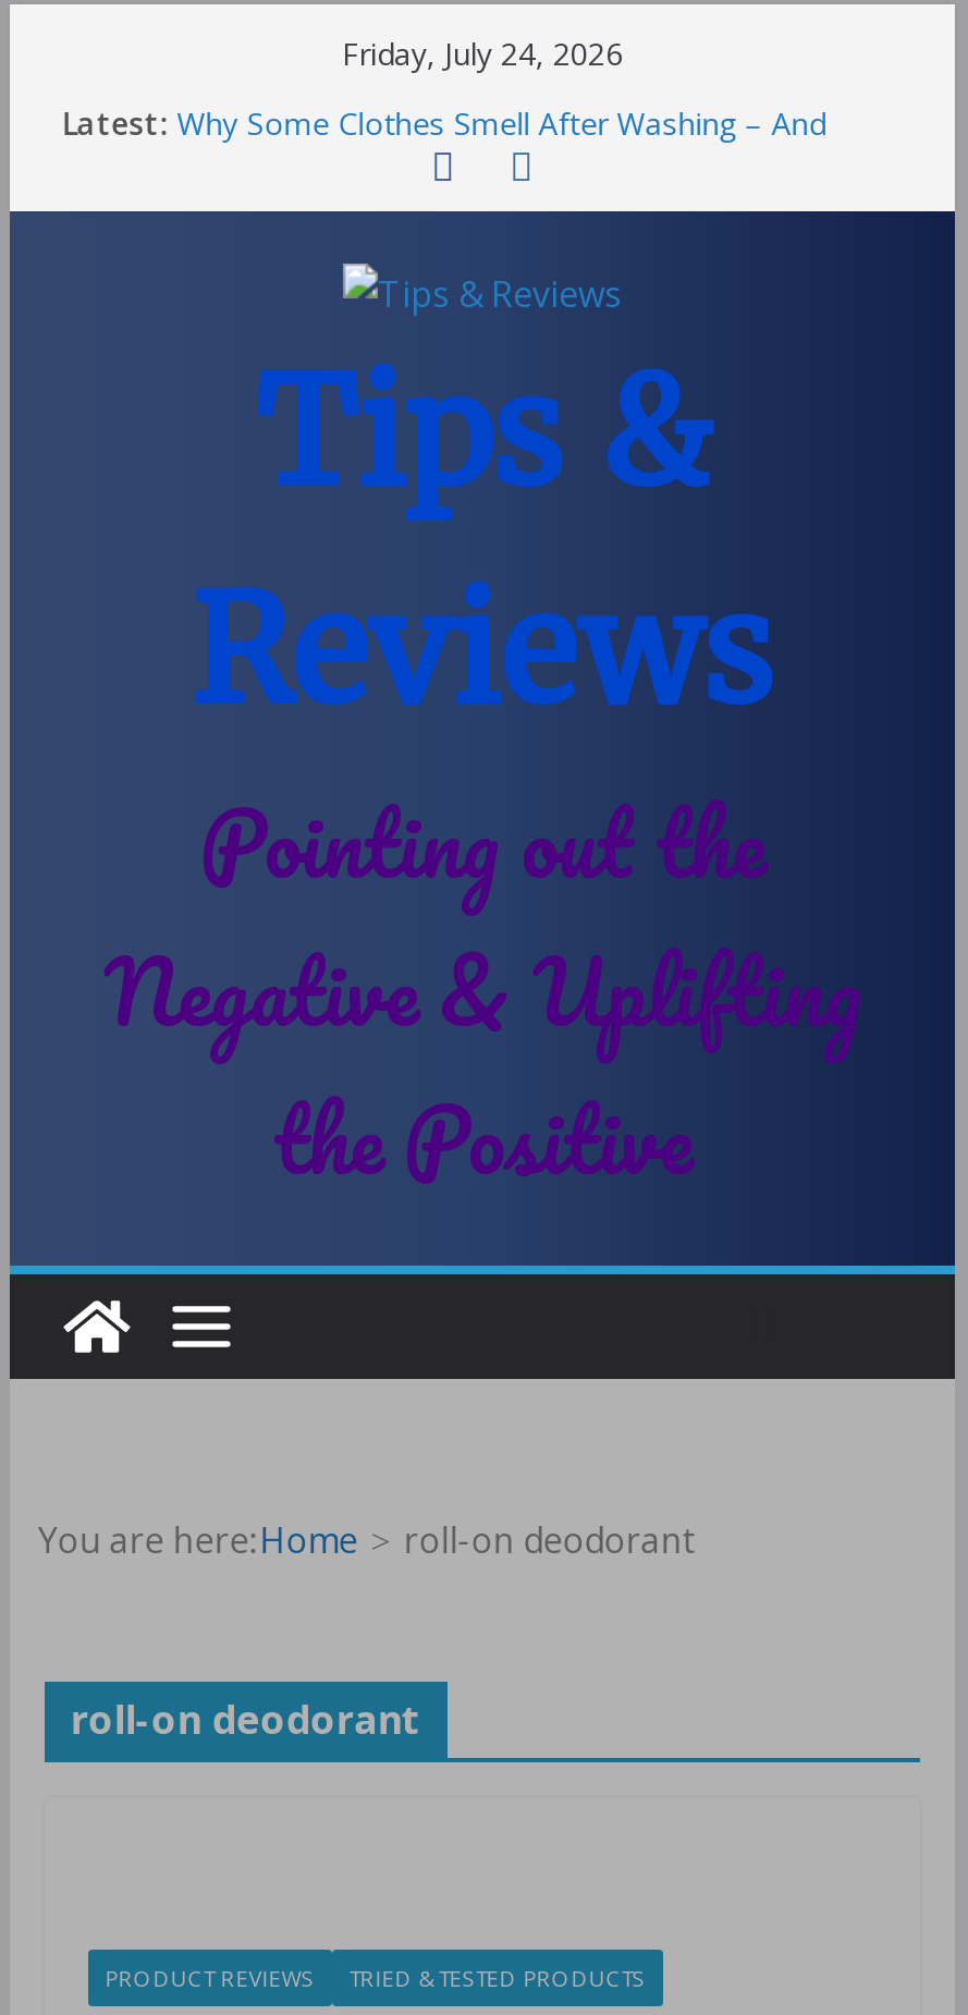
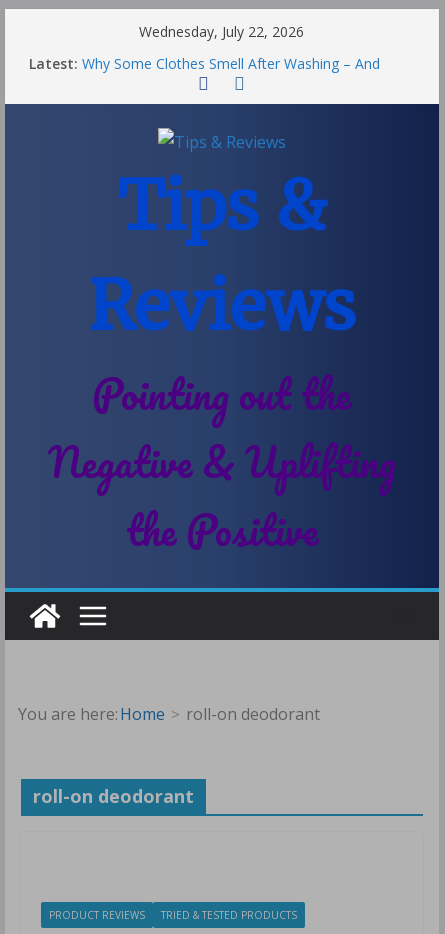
- Friday, July 24, 2026
+ Wednesday, July 22, 2026
